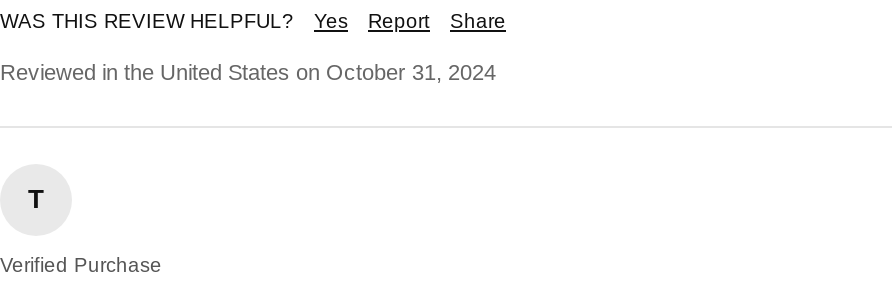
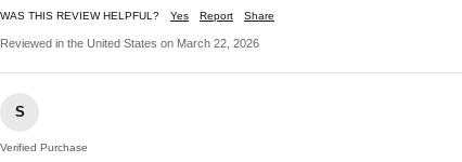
- Reviewed in the United States on October 31, 2024
+ Reviewed in the United States on March 22, 2026

- T
+ S
